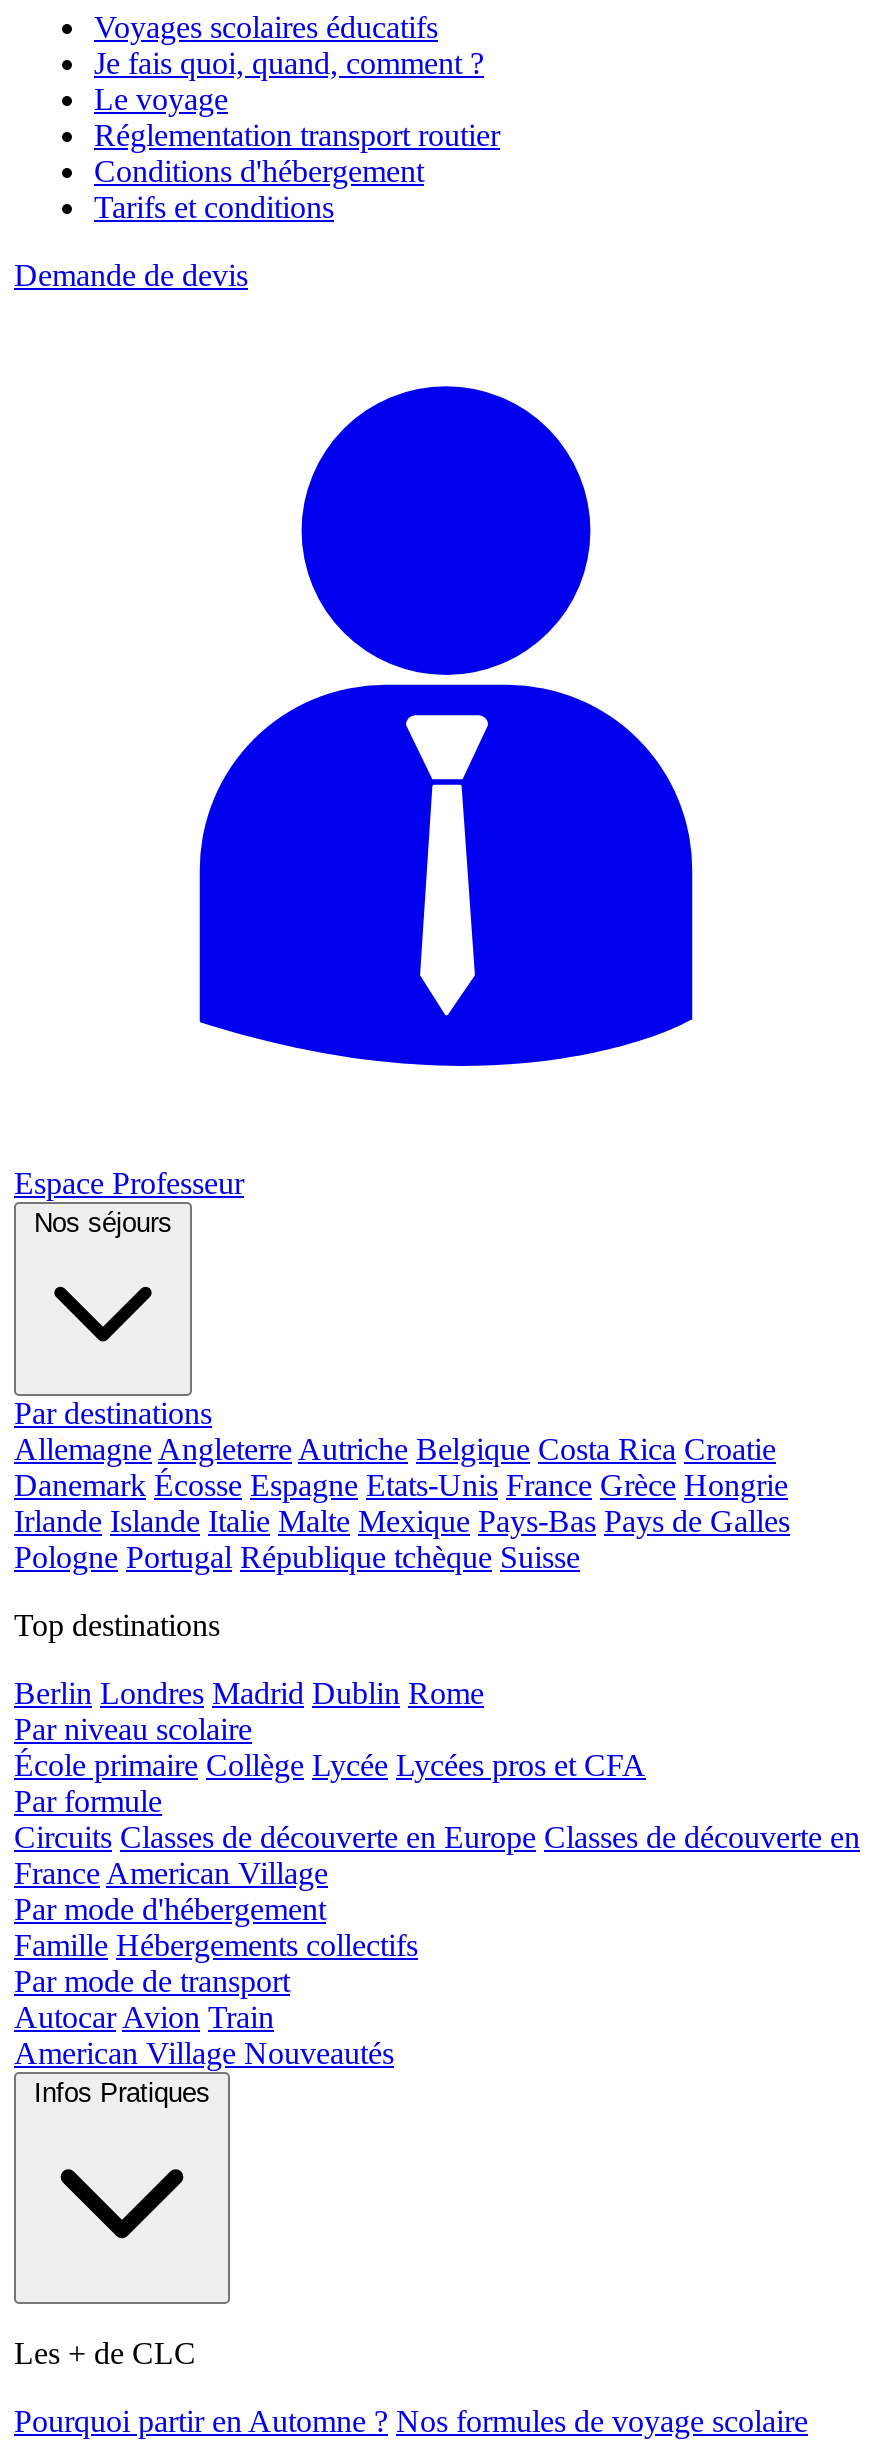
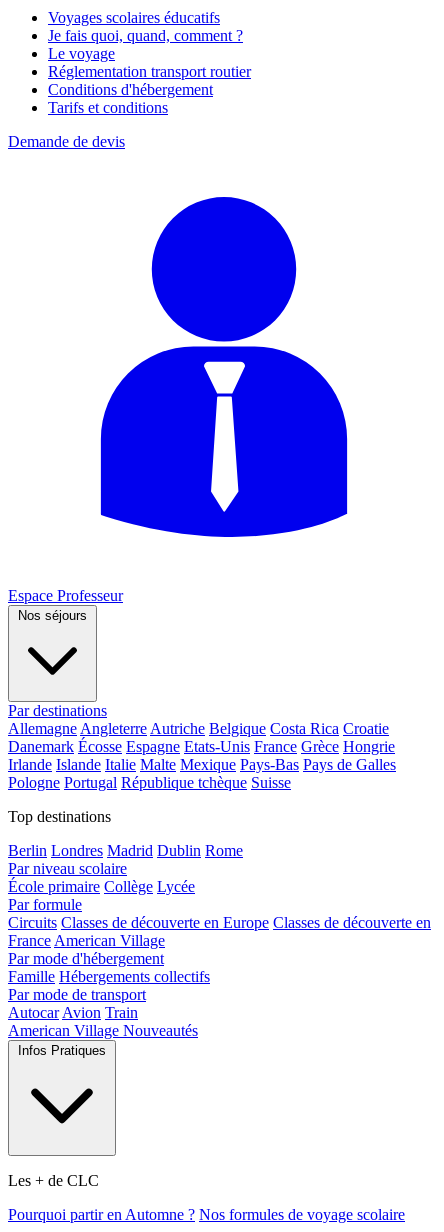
- École primaire Collège Lycée Lycées pros et CFA
+ École primaire Collège Lycée
